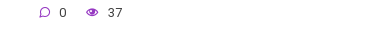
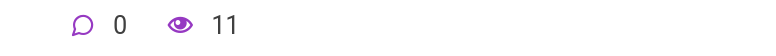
- 37
+ 11
